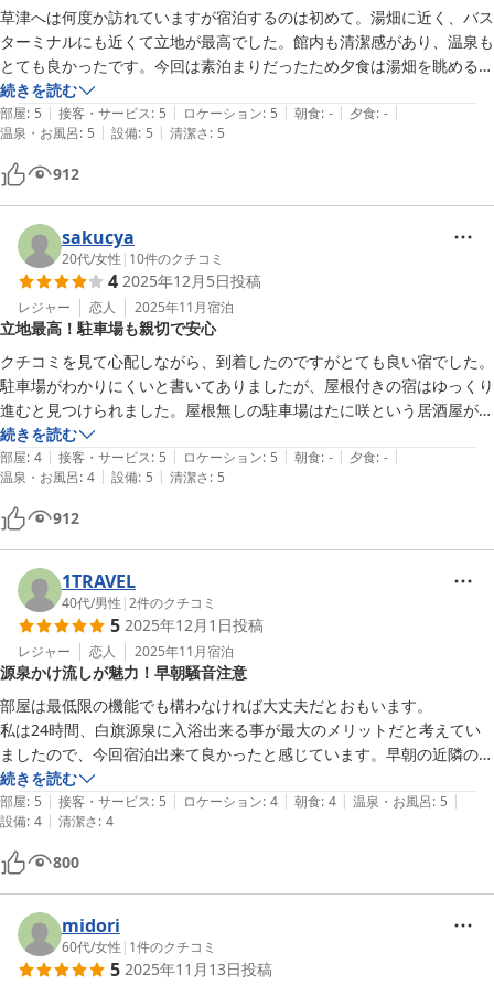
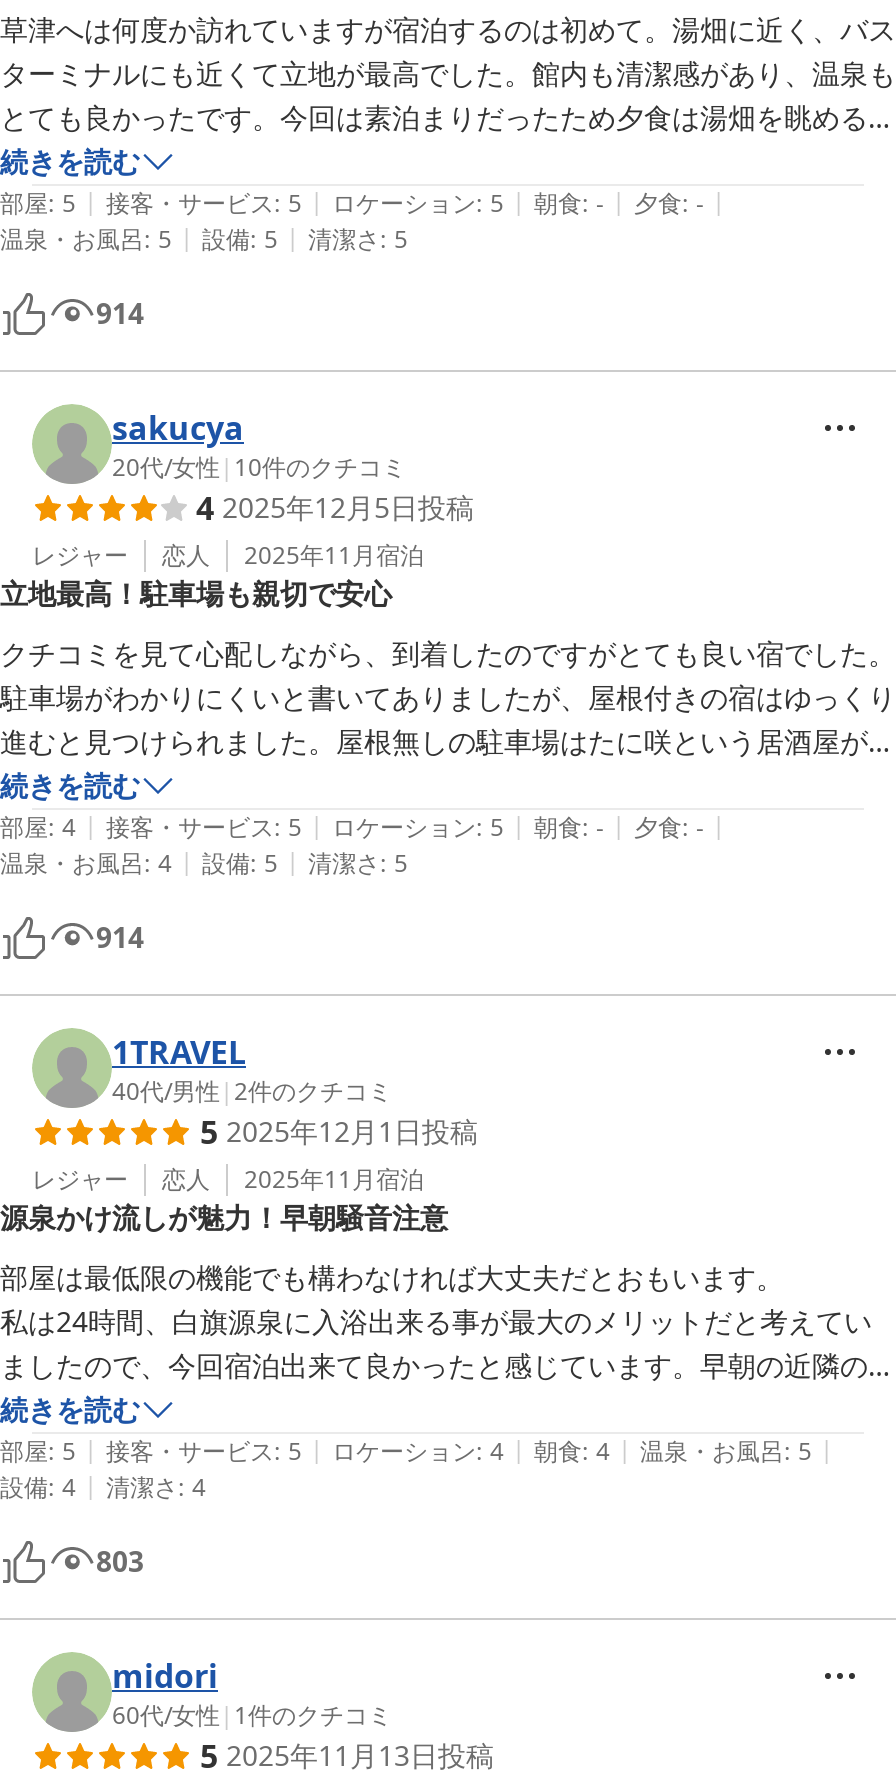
- 912
+ 914

- 912
+ 914

- 800
+ 803
